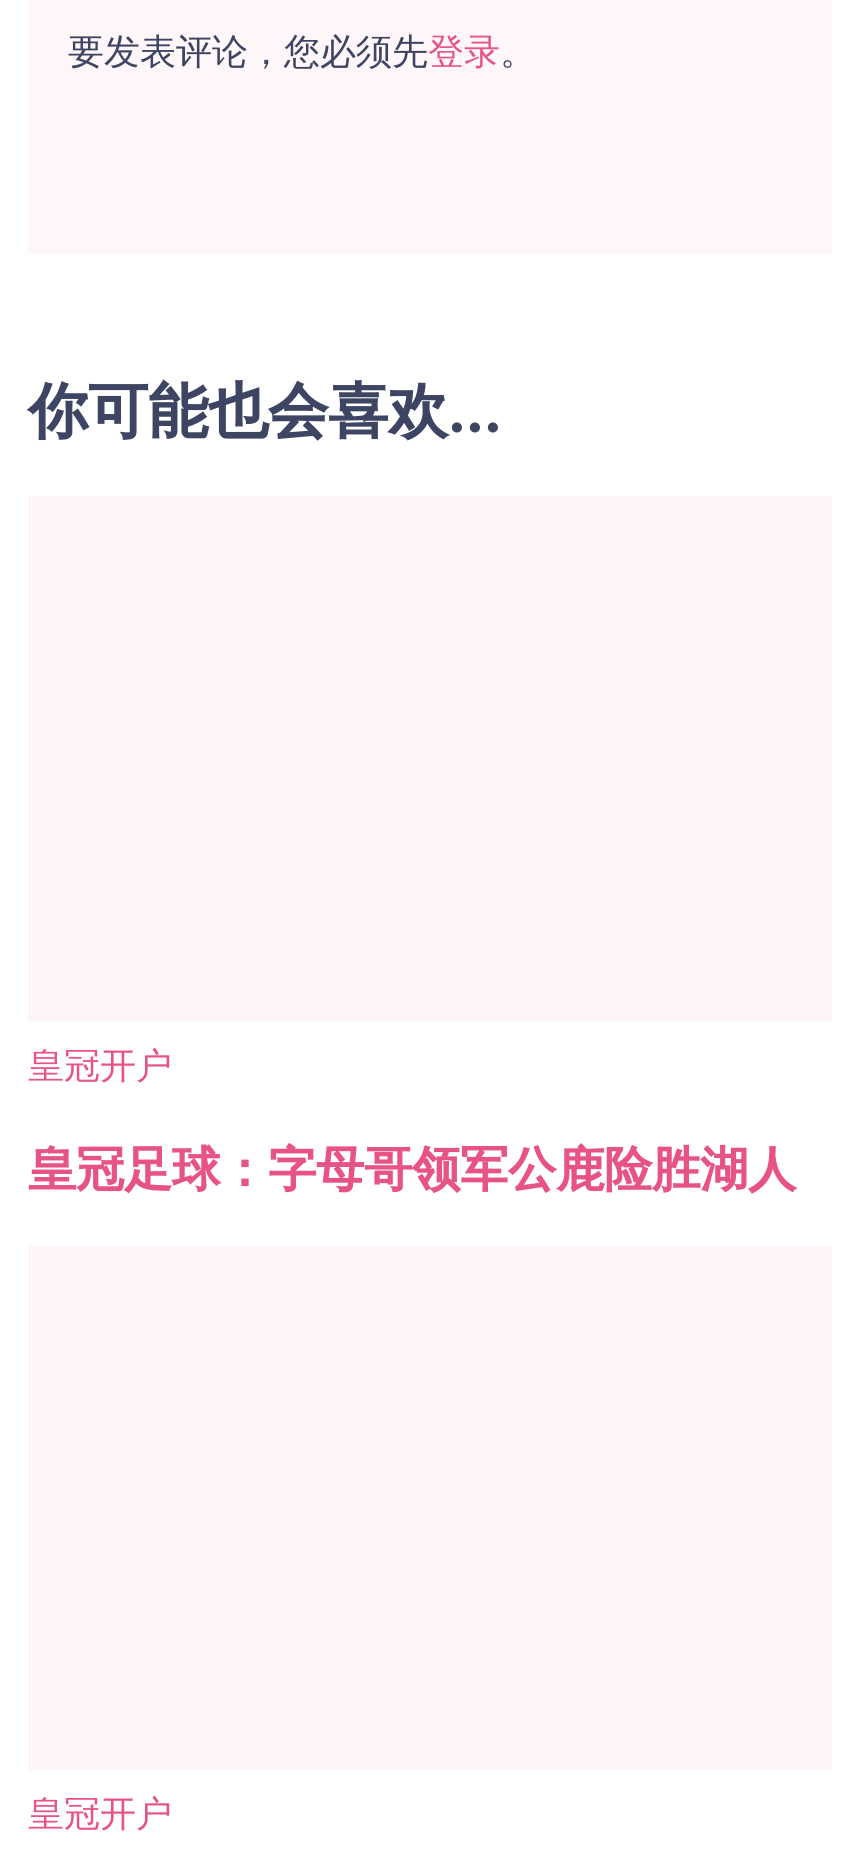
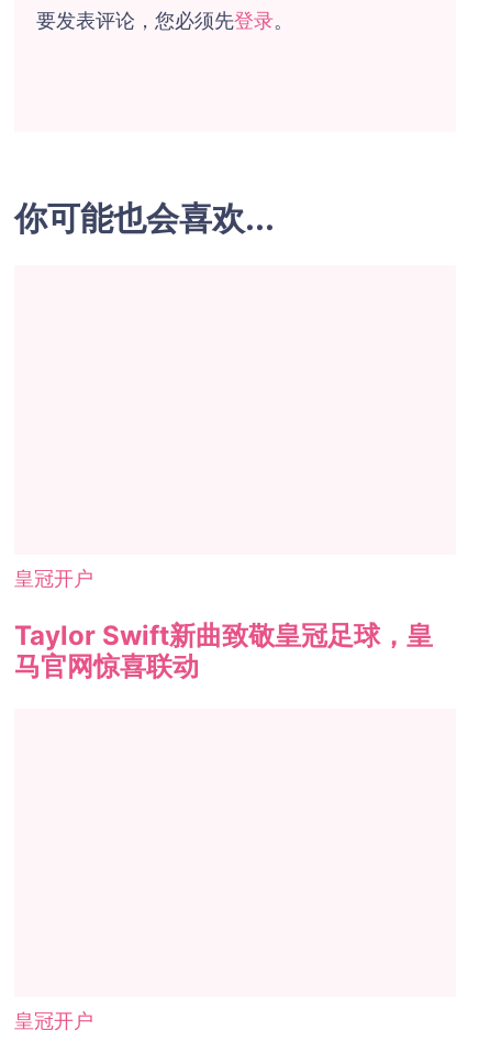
- 皇冠足球：字母哥领军公鹿险胜湖人
+ Taylor Swift新曲致敬皇冠足球，皇
+ 马官网惊喜联动
